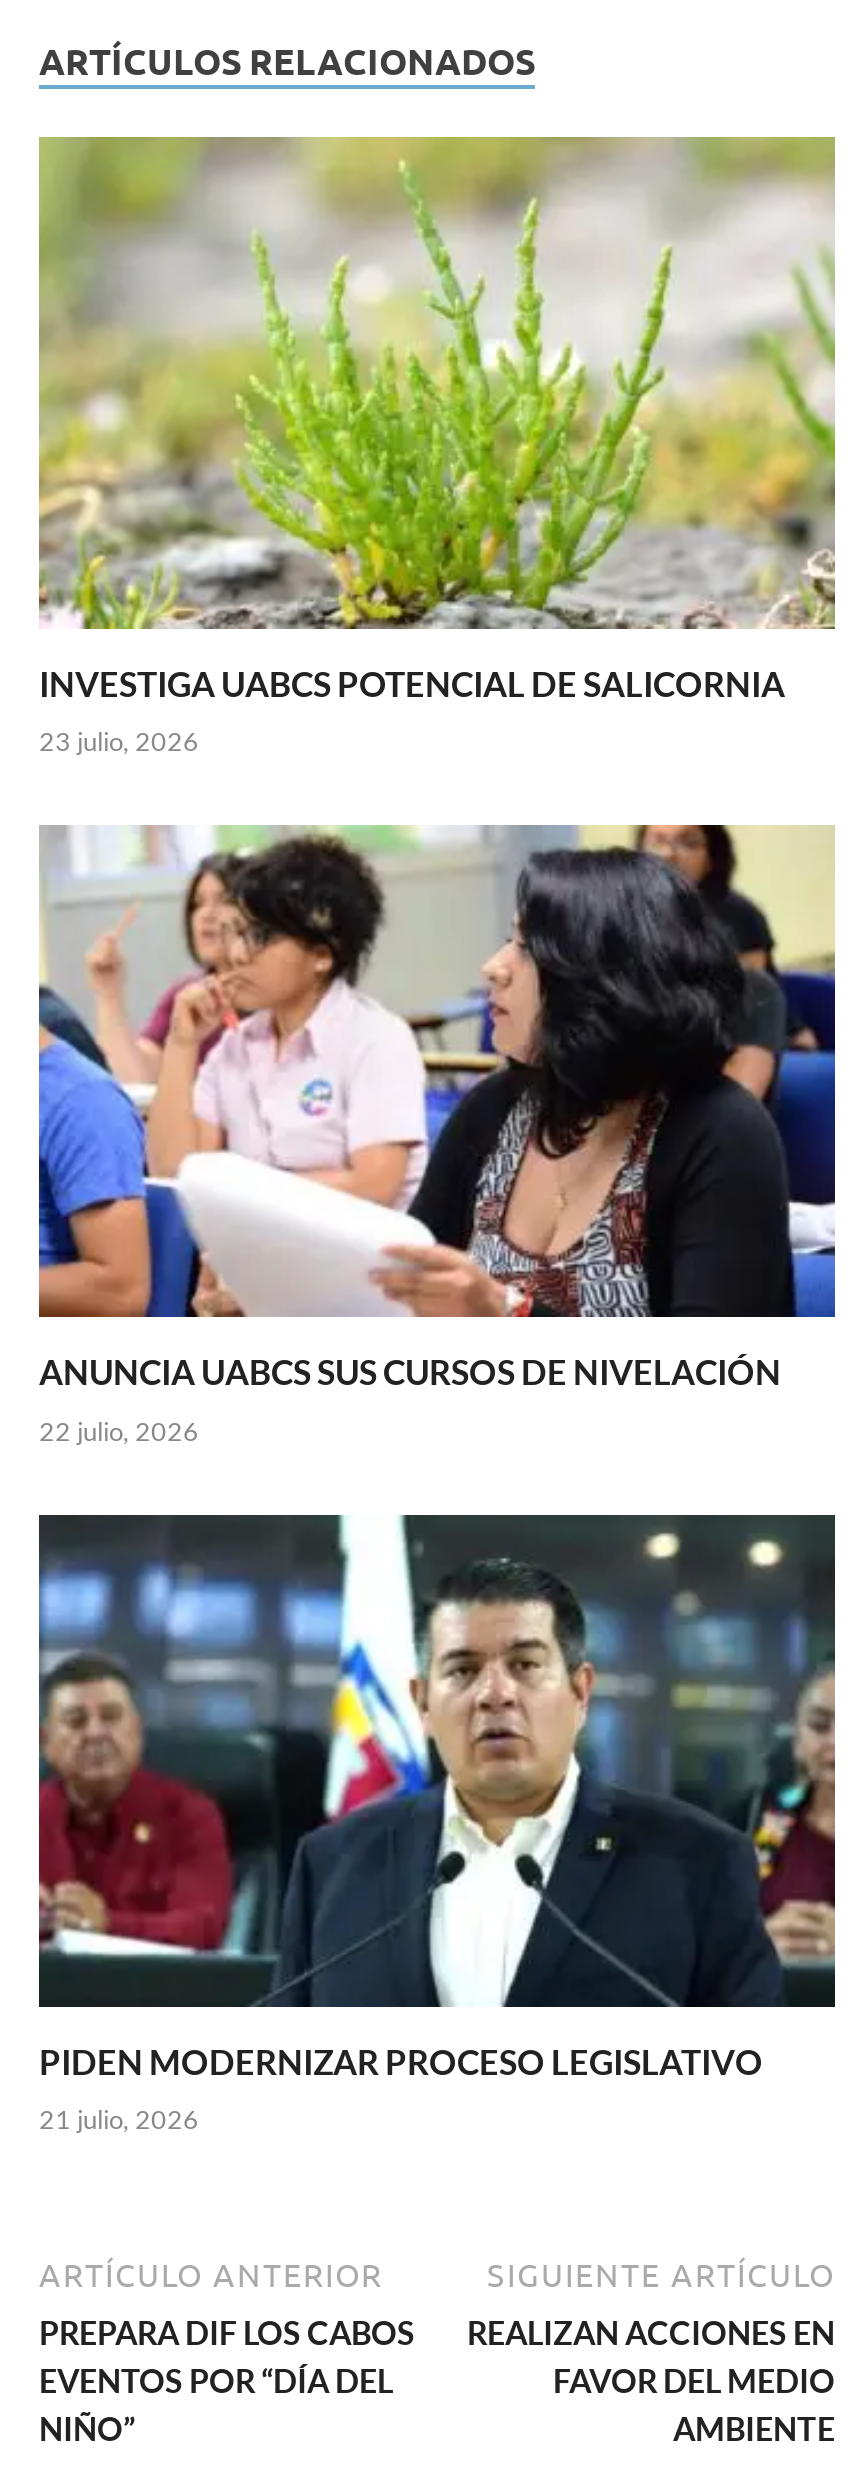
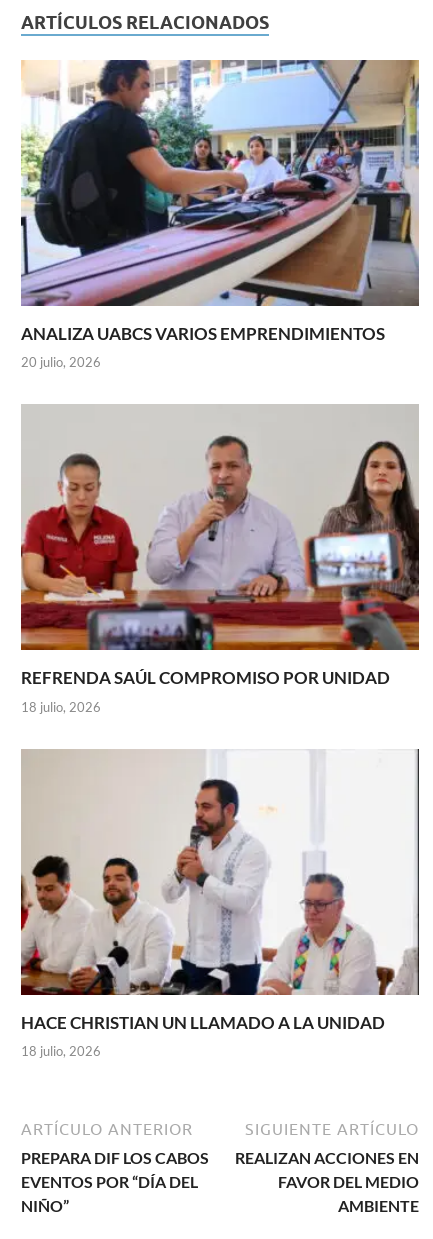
- [image]
- INVESTIGA UABCS POTENCIAL DE SALICORNIA
+ [image]
+ ANALIZA UABCS VARIOS EMPRENDIMIENTOS

- 23 julio, 2026
+ 20 julio, 2026

- [image]
- ANUNCIA UABCS SUS CURSOS DE NIVELACIÓN
+ [image]
+ REFRENDA SAÚL COMPROMISO POR UNIDAD

- 22 julio, 2026
+ 18 julio, 2026

- [image]
- PIDEN MODERNIZAR PROCESO LEGISLATIVO
+ [image]
+ HACE CHRISTIAN UN LLAMADO A LA UNIDAD

- 21 julio, 2026
+ 18 julio, 2026
